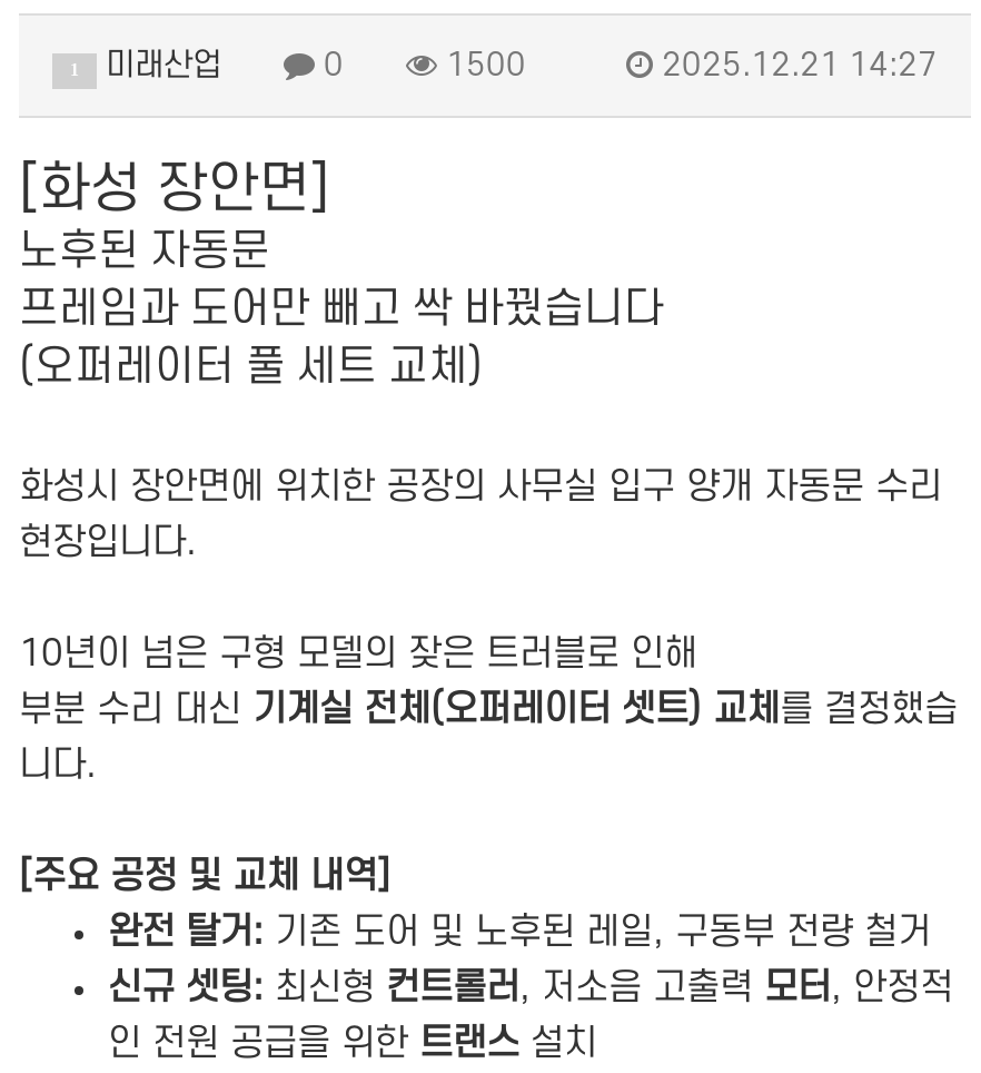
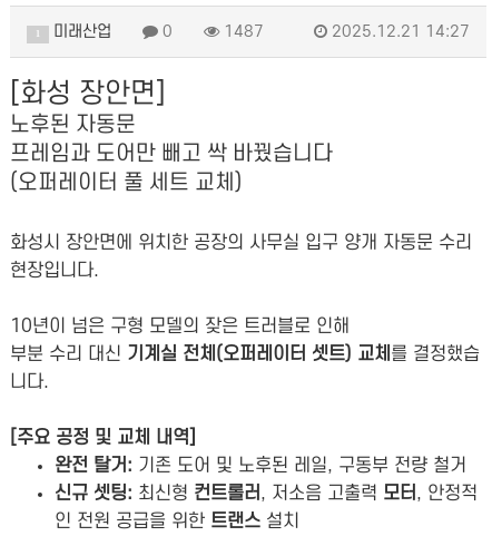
- 1500
+ 1487
